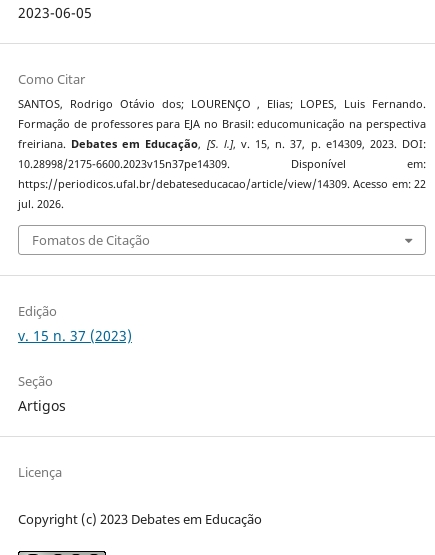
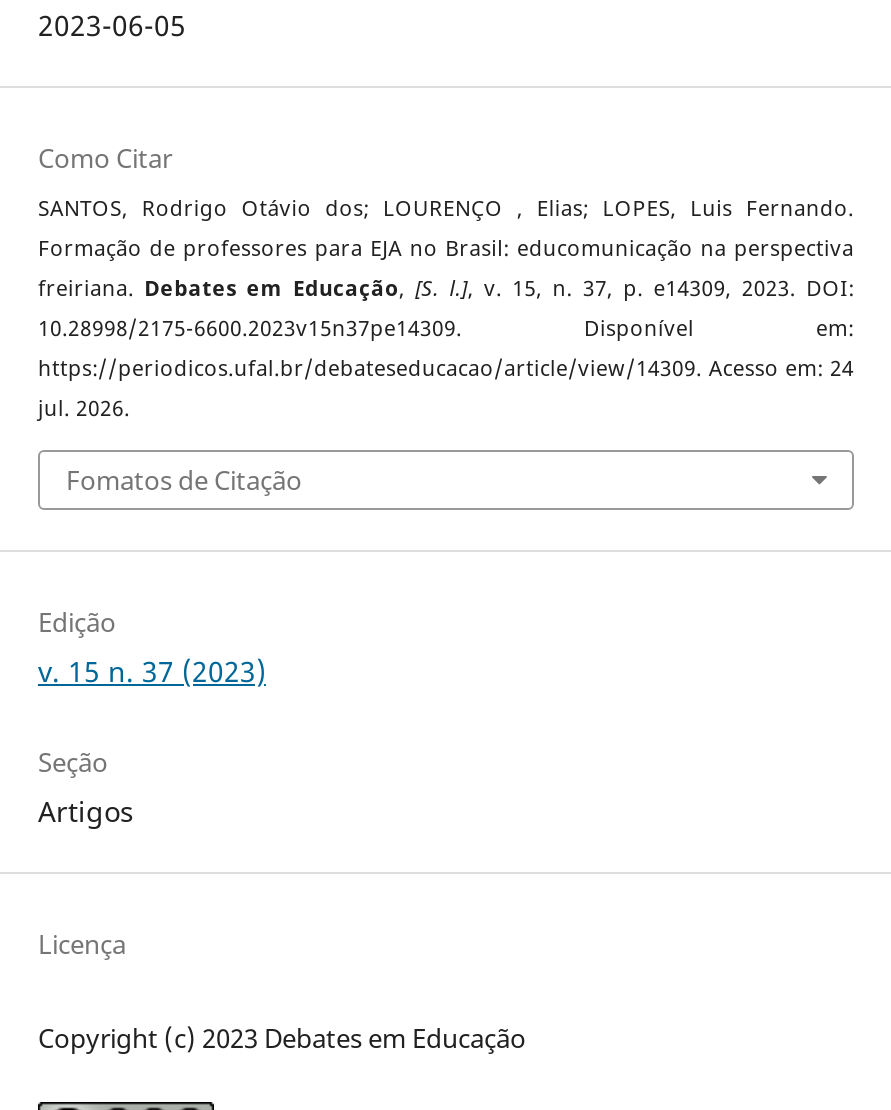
- https://periodicos.ufal.br/debateseducacao/article/view/14309. Acesso em: 22
+ https://periodicos.ufal.br/debateseducacao/article/view/14309. Acesso em: 24
